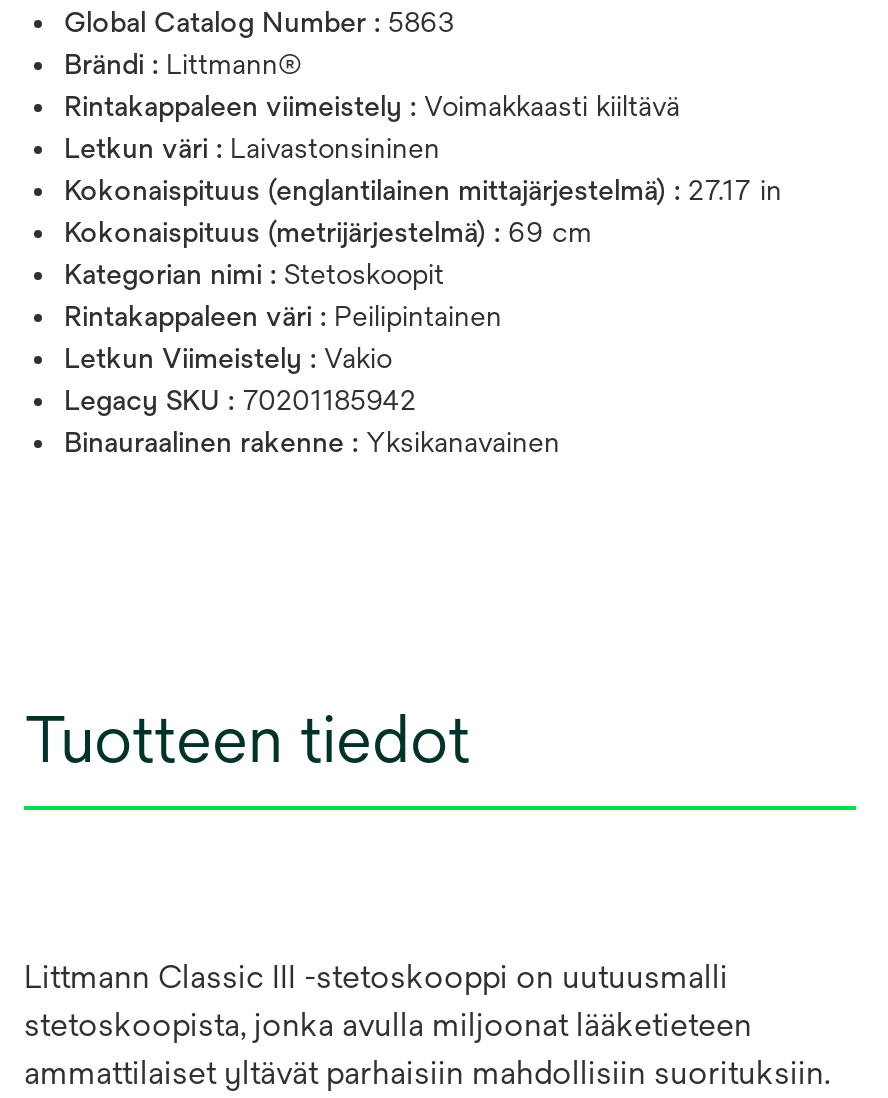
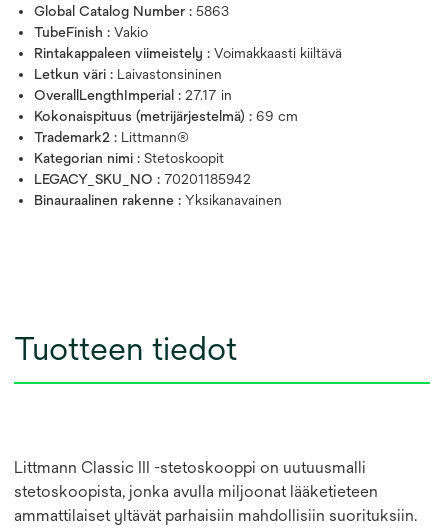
- Brändi : Littmann®
+ TubeFinish : Vakio

- Kokonaispituus (englantilainen mittajärjestelmä) : 27.17 in
+ OverallLengthImperial : 27.17 in

+ Trademark2 : Littmann®

moved down: Kategorian nimi : Stetoskoopit

- Rintakappaleen väri : Peilipintainen
- Letkun Viimeistely : Vakio
- Legacy SKU : 70201185942
+ LEGACY_SKU_NO : 70201185942
